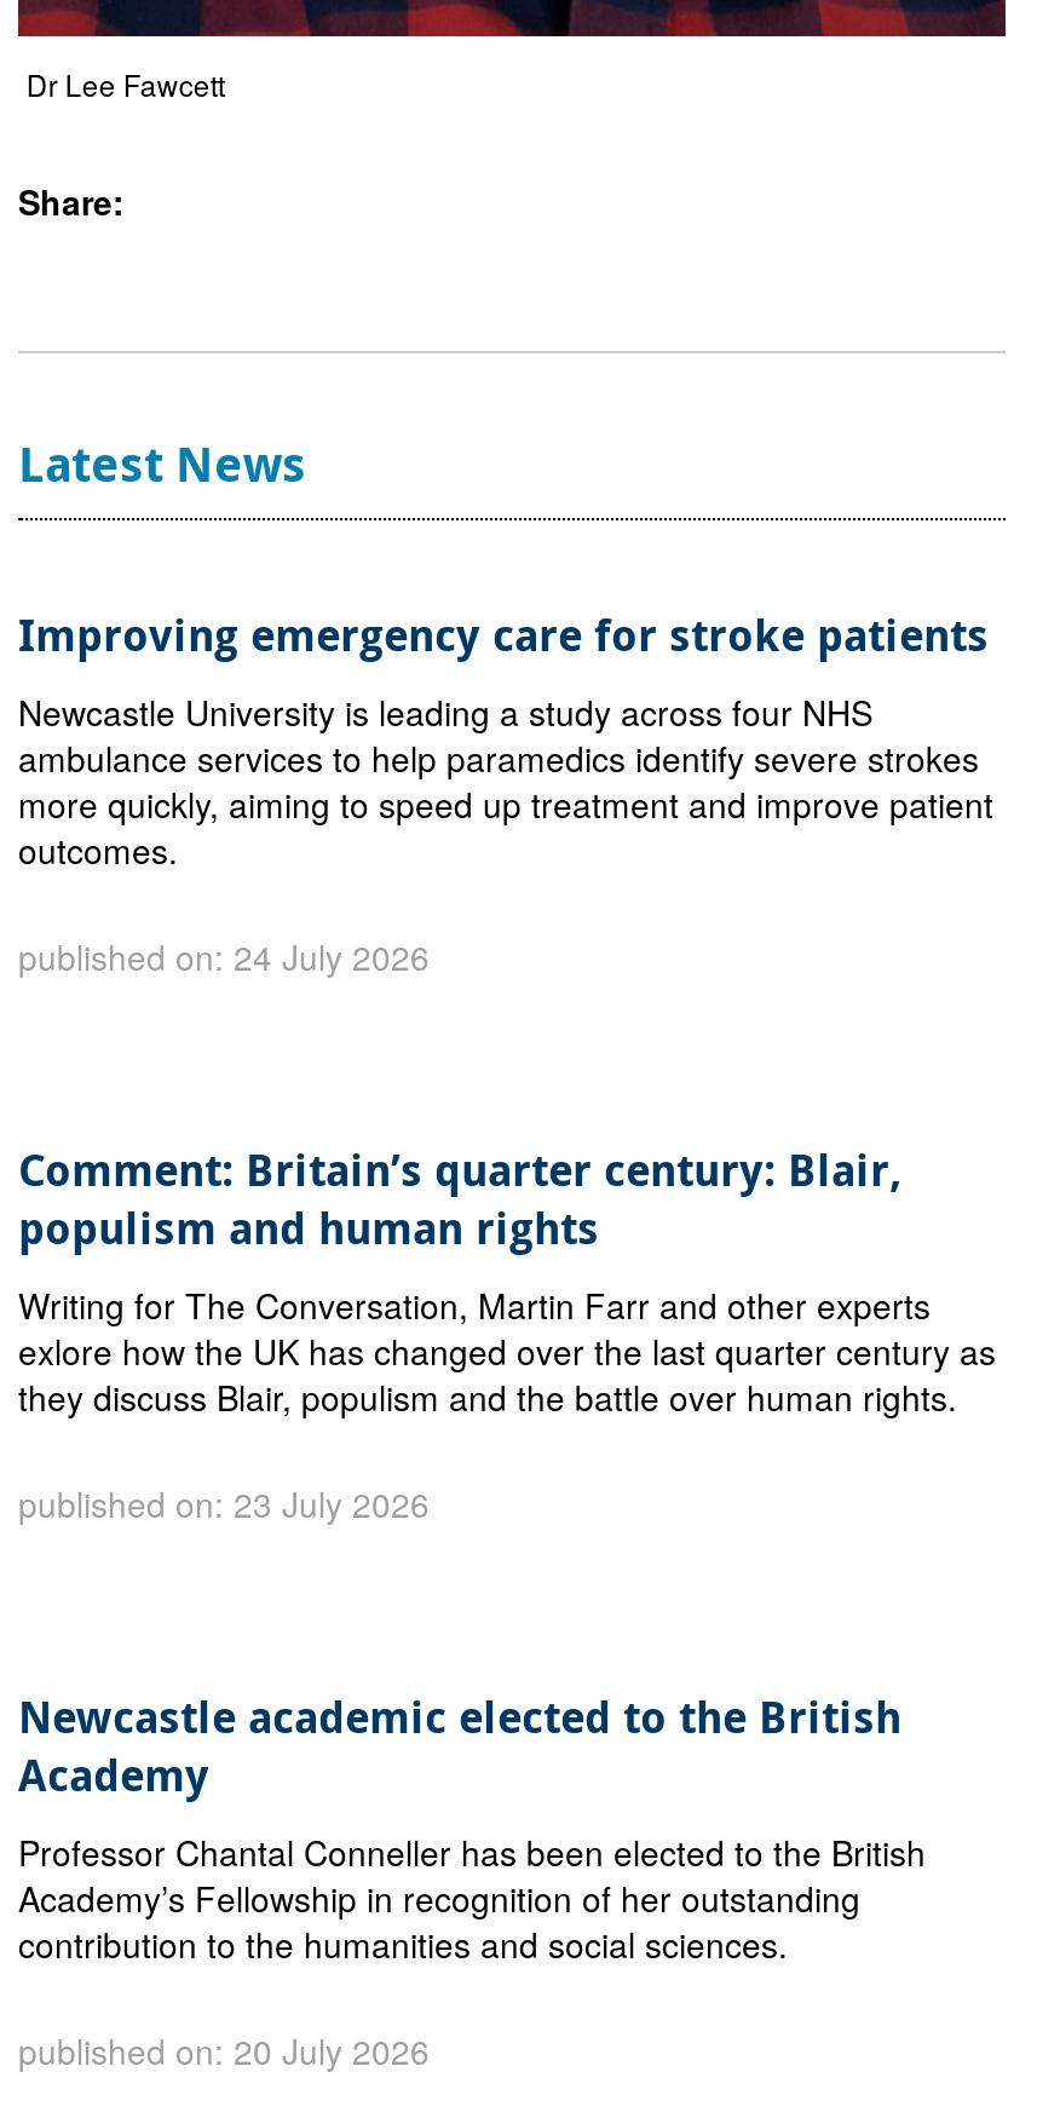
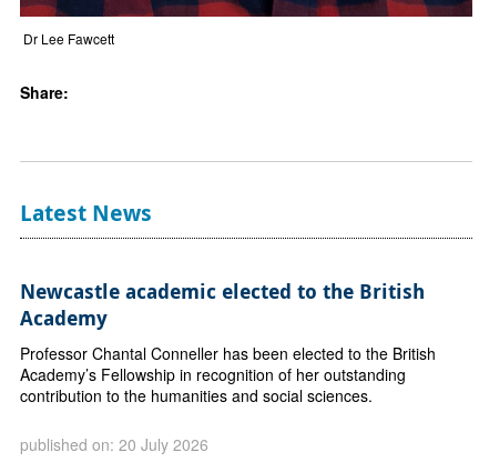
- Improving emergency care for stroke patients
- Newcastle University is leading a study across four NHS
- ambulance services to help paramedics identify severe strokes
- more quickly, aiming to speed up treatment and improve patient
- outcomes.
- published on: 24 July 2026

- Comment: Britain’s quarter century: Blair,
- populism and human rights
- Writing for The Conversation, Martin Farr and other experts
- exlore how the UK has changed over the last quarter century as
- they discuss Blair, populism and the battle over human rights.
- published on: 23 July 2026
